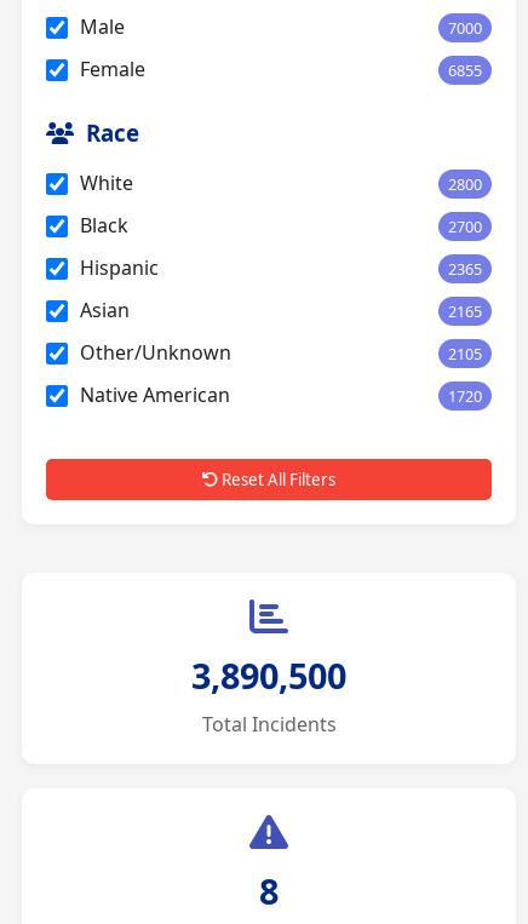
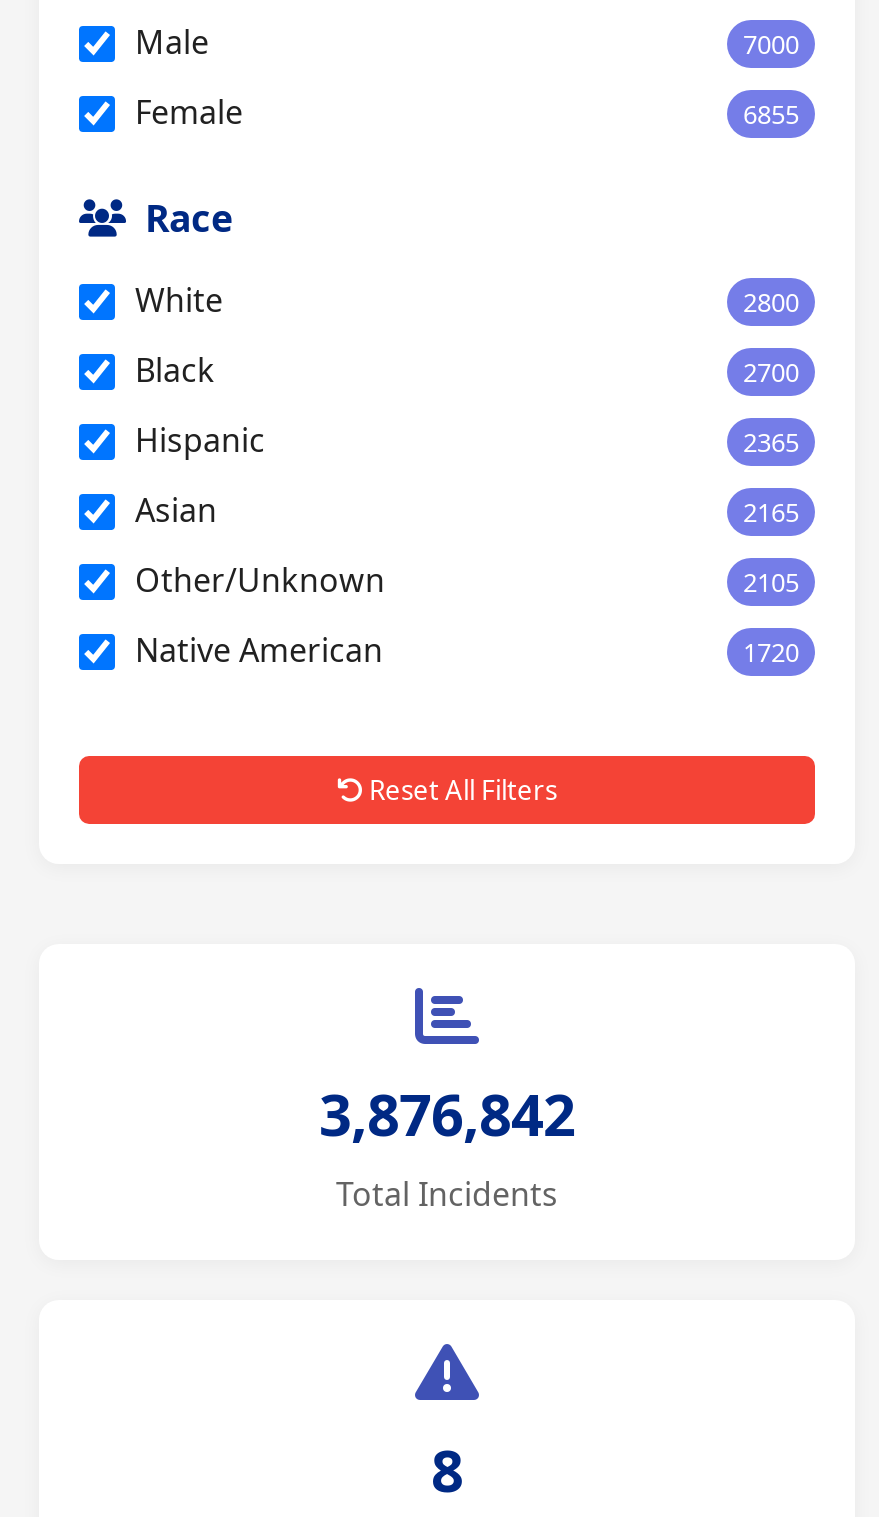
- 3,890,500
+ 3,876,842
